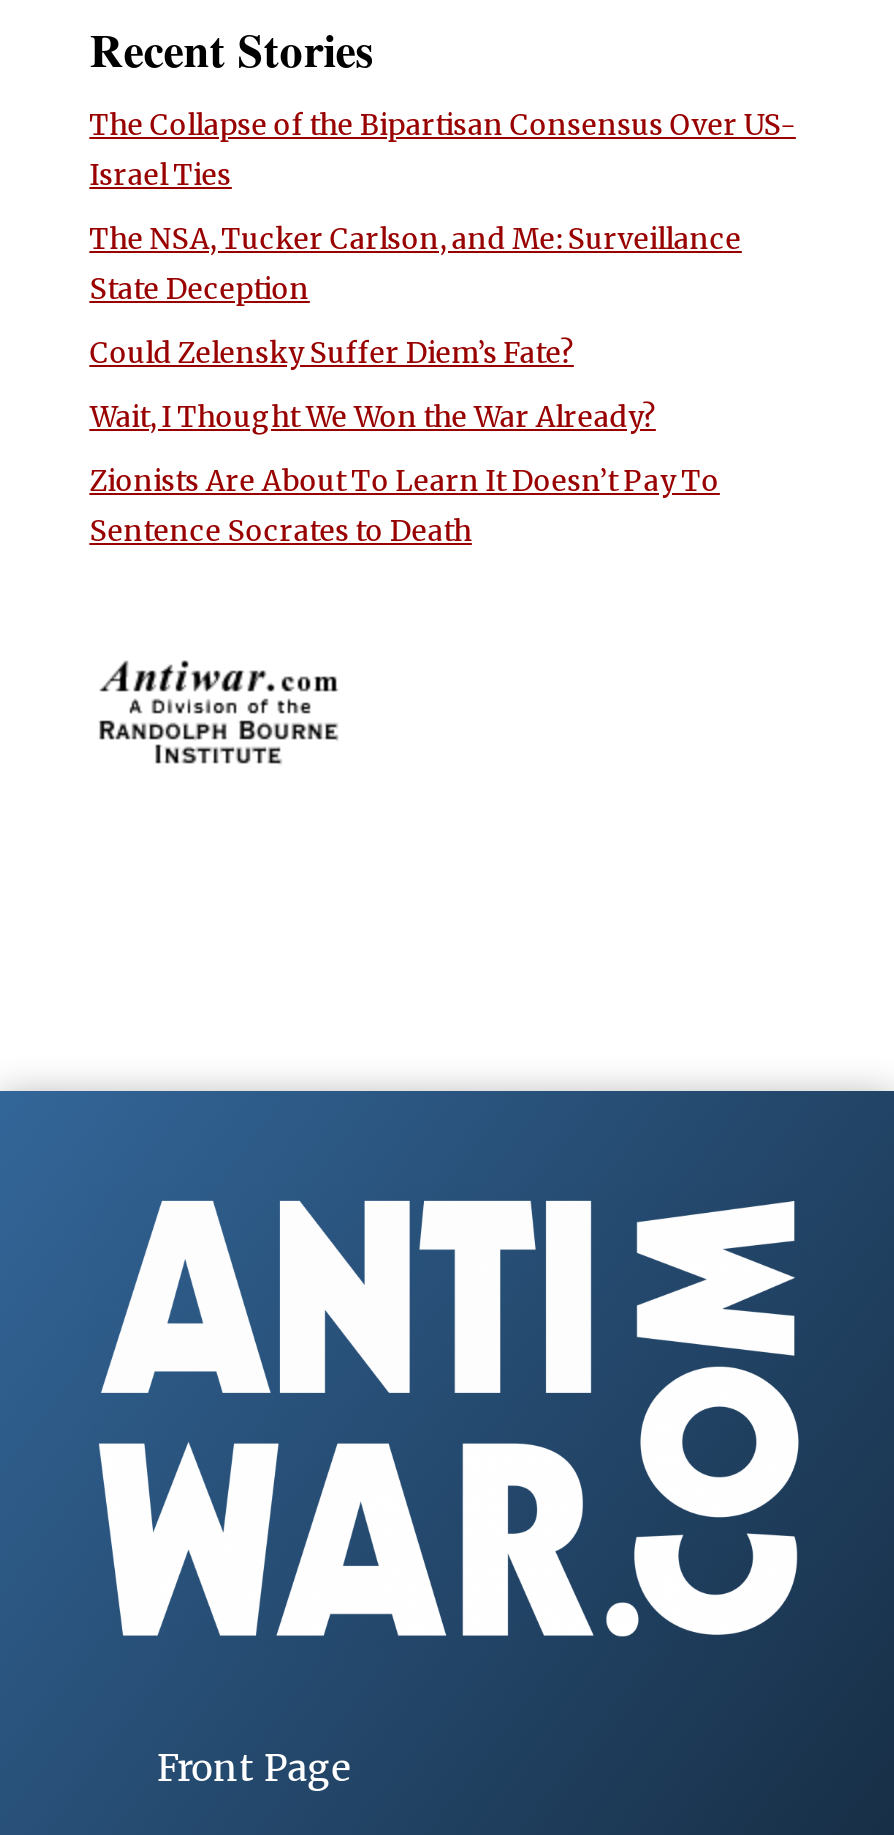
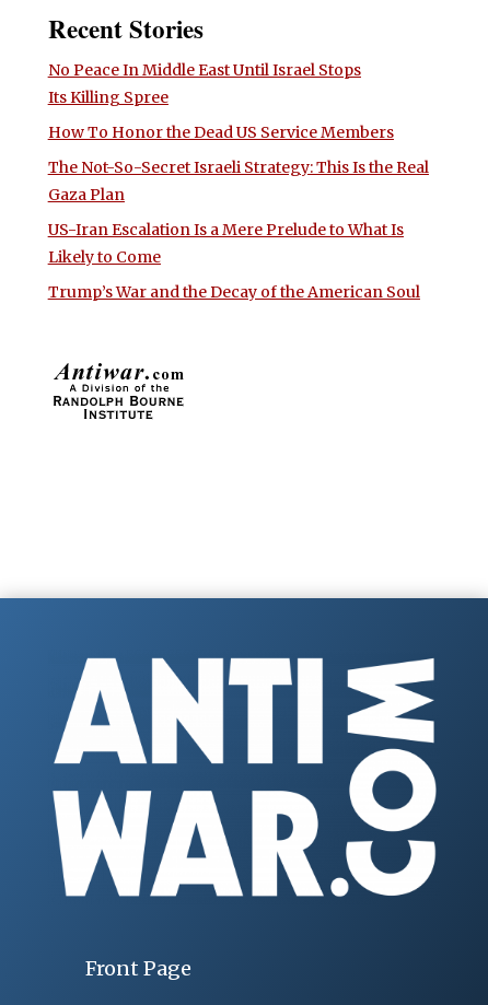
- The Collapse of the Bipartisan Consensus Over US-
- Israel Ties
+ No Peace In Middle East Until Israel Stops
+ Its Killing Spree

- The NSA, Tucker Carlson, and Me: Surveillance
- State Deception
+ How To Honor the Dead US Service Members

- Could Zelensky Suffer Diem’s Fate?
+ The Not-So-Secret Israeli Strategy: This Is the Real
+ Gaza Plan

- Wait, I Thought We Won the War Already?
+ US-Iran Escalation Is a Mere Prelude to What Is
+ Likely to Come

- Zionists Are About To Learn It Doesn’t Pay To
- Sentence Socrates to Death
+ Trump’s War and the Decay of the American Soul
